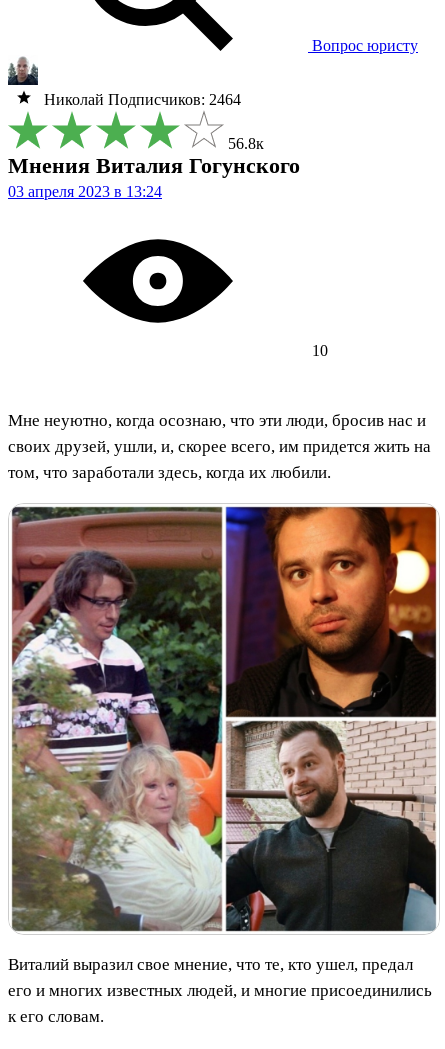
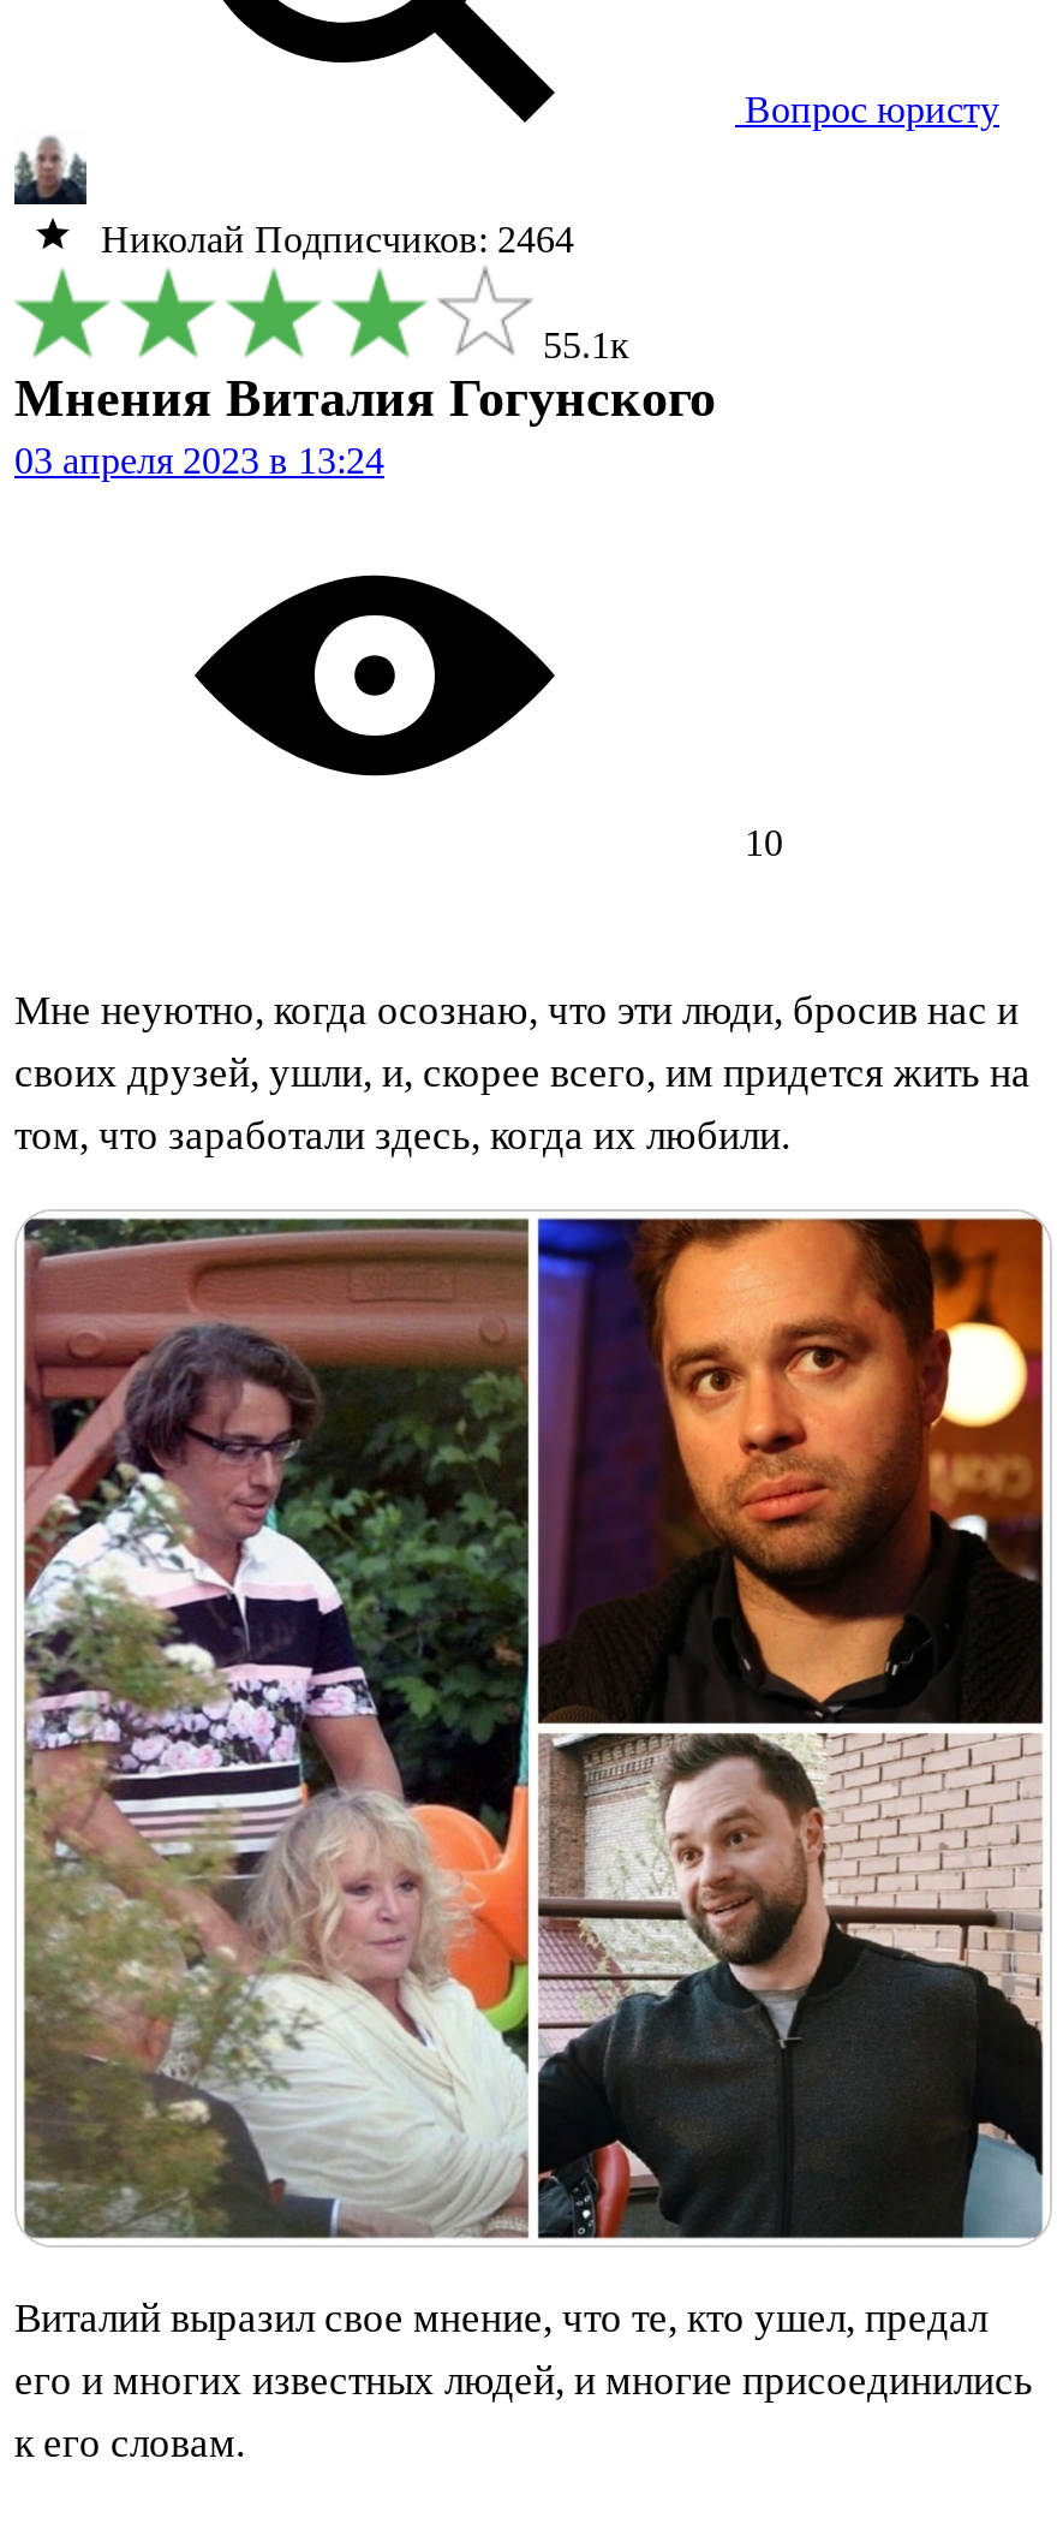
- 56.8к
+ 55.1к
